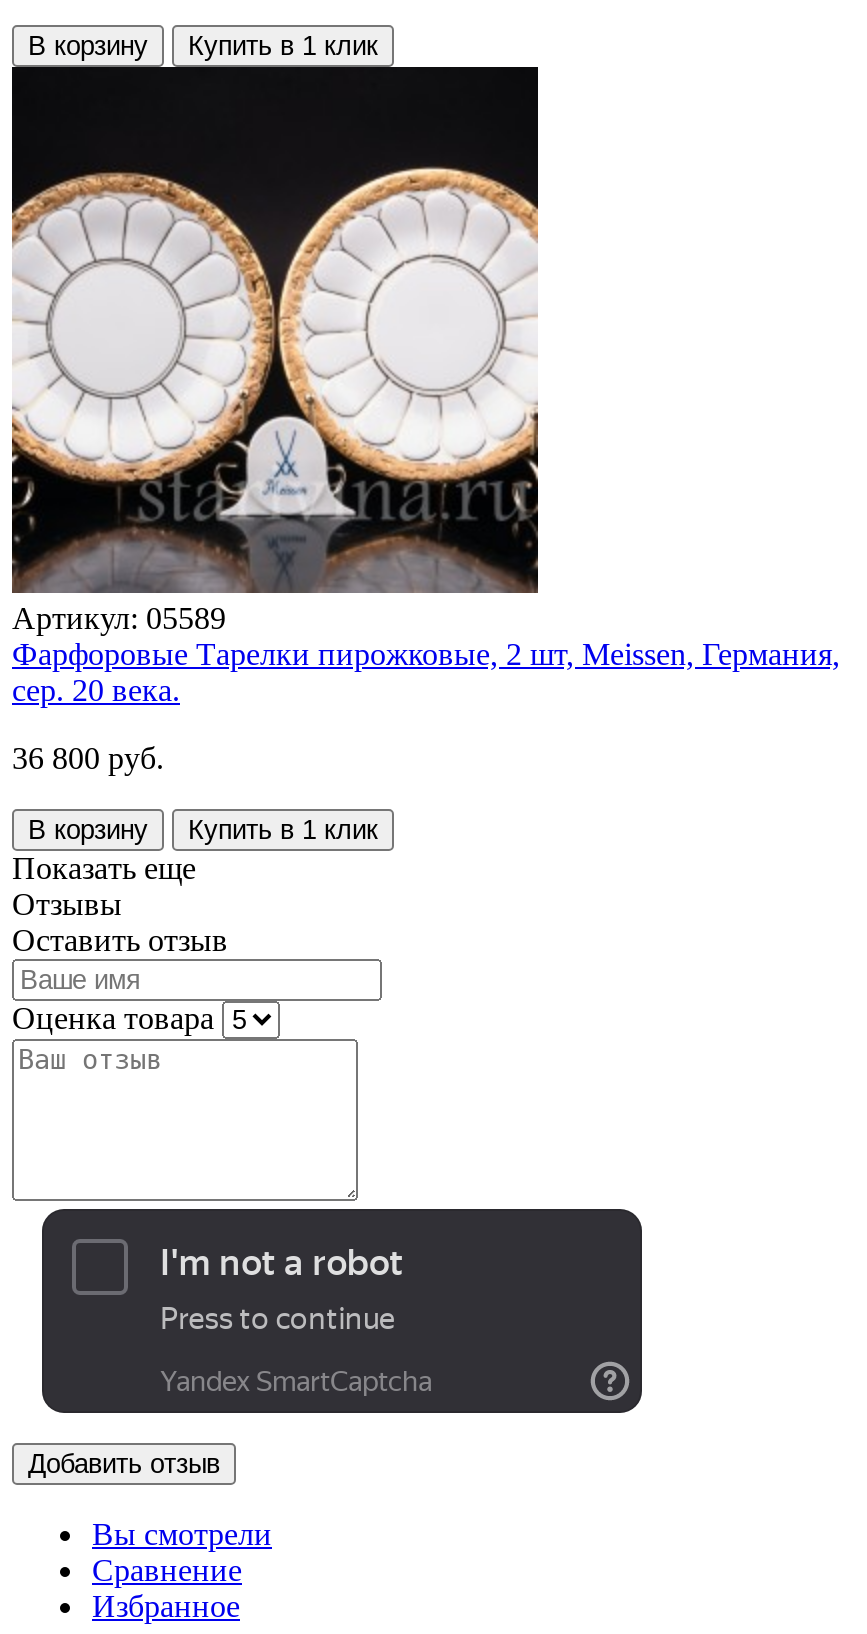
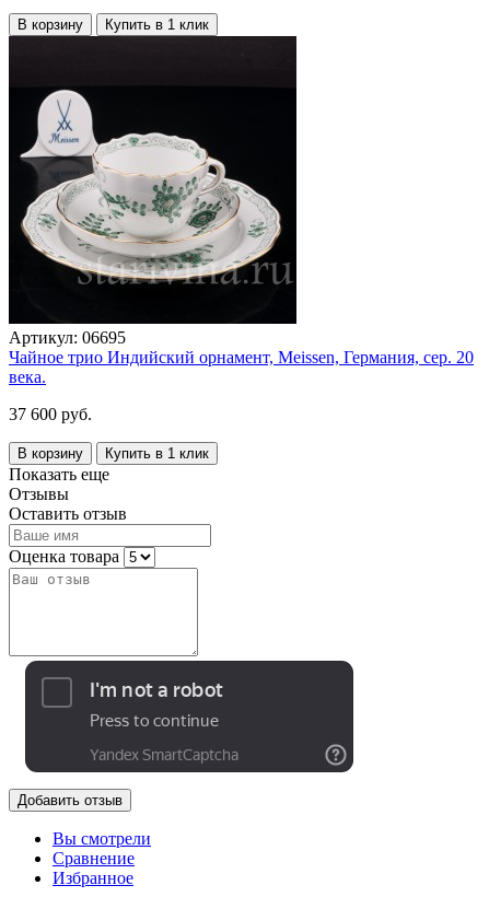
- [image]
- Артикул: 05589
- Фарфоровые Тарелки пирожковые, 2 шт, Meissen, Германия,
- сер. 20 века.
+ [image]
+ Артикул: 06695
+ Чайное трио Индийский орнамент, Meissen, Германия, сер. 20
+ века.

- 36 800 руб.
+ 37 600 руб.
